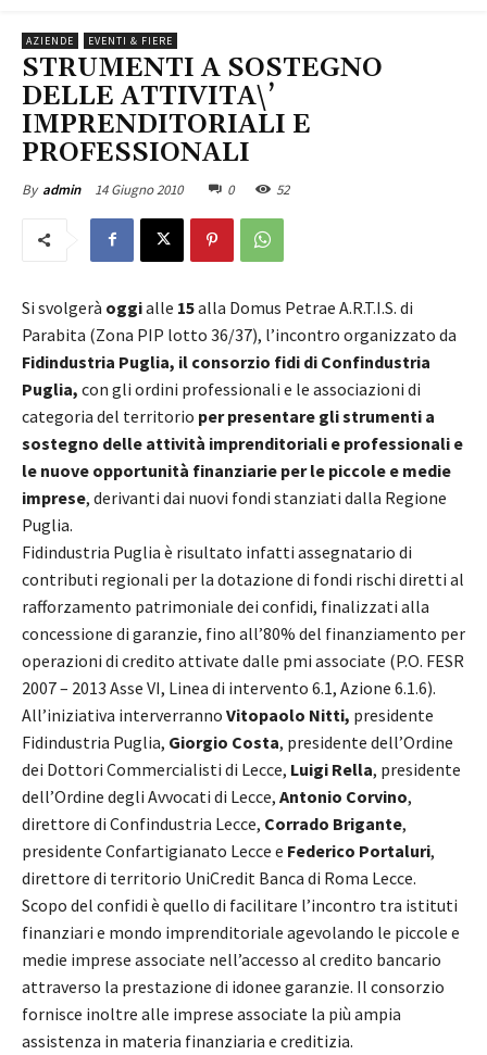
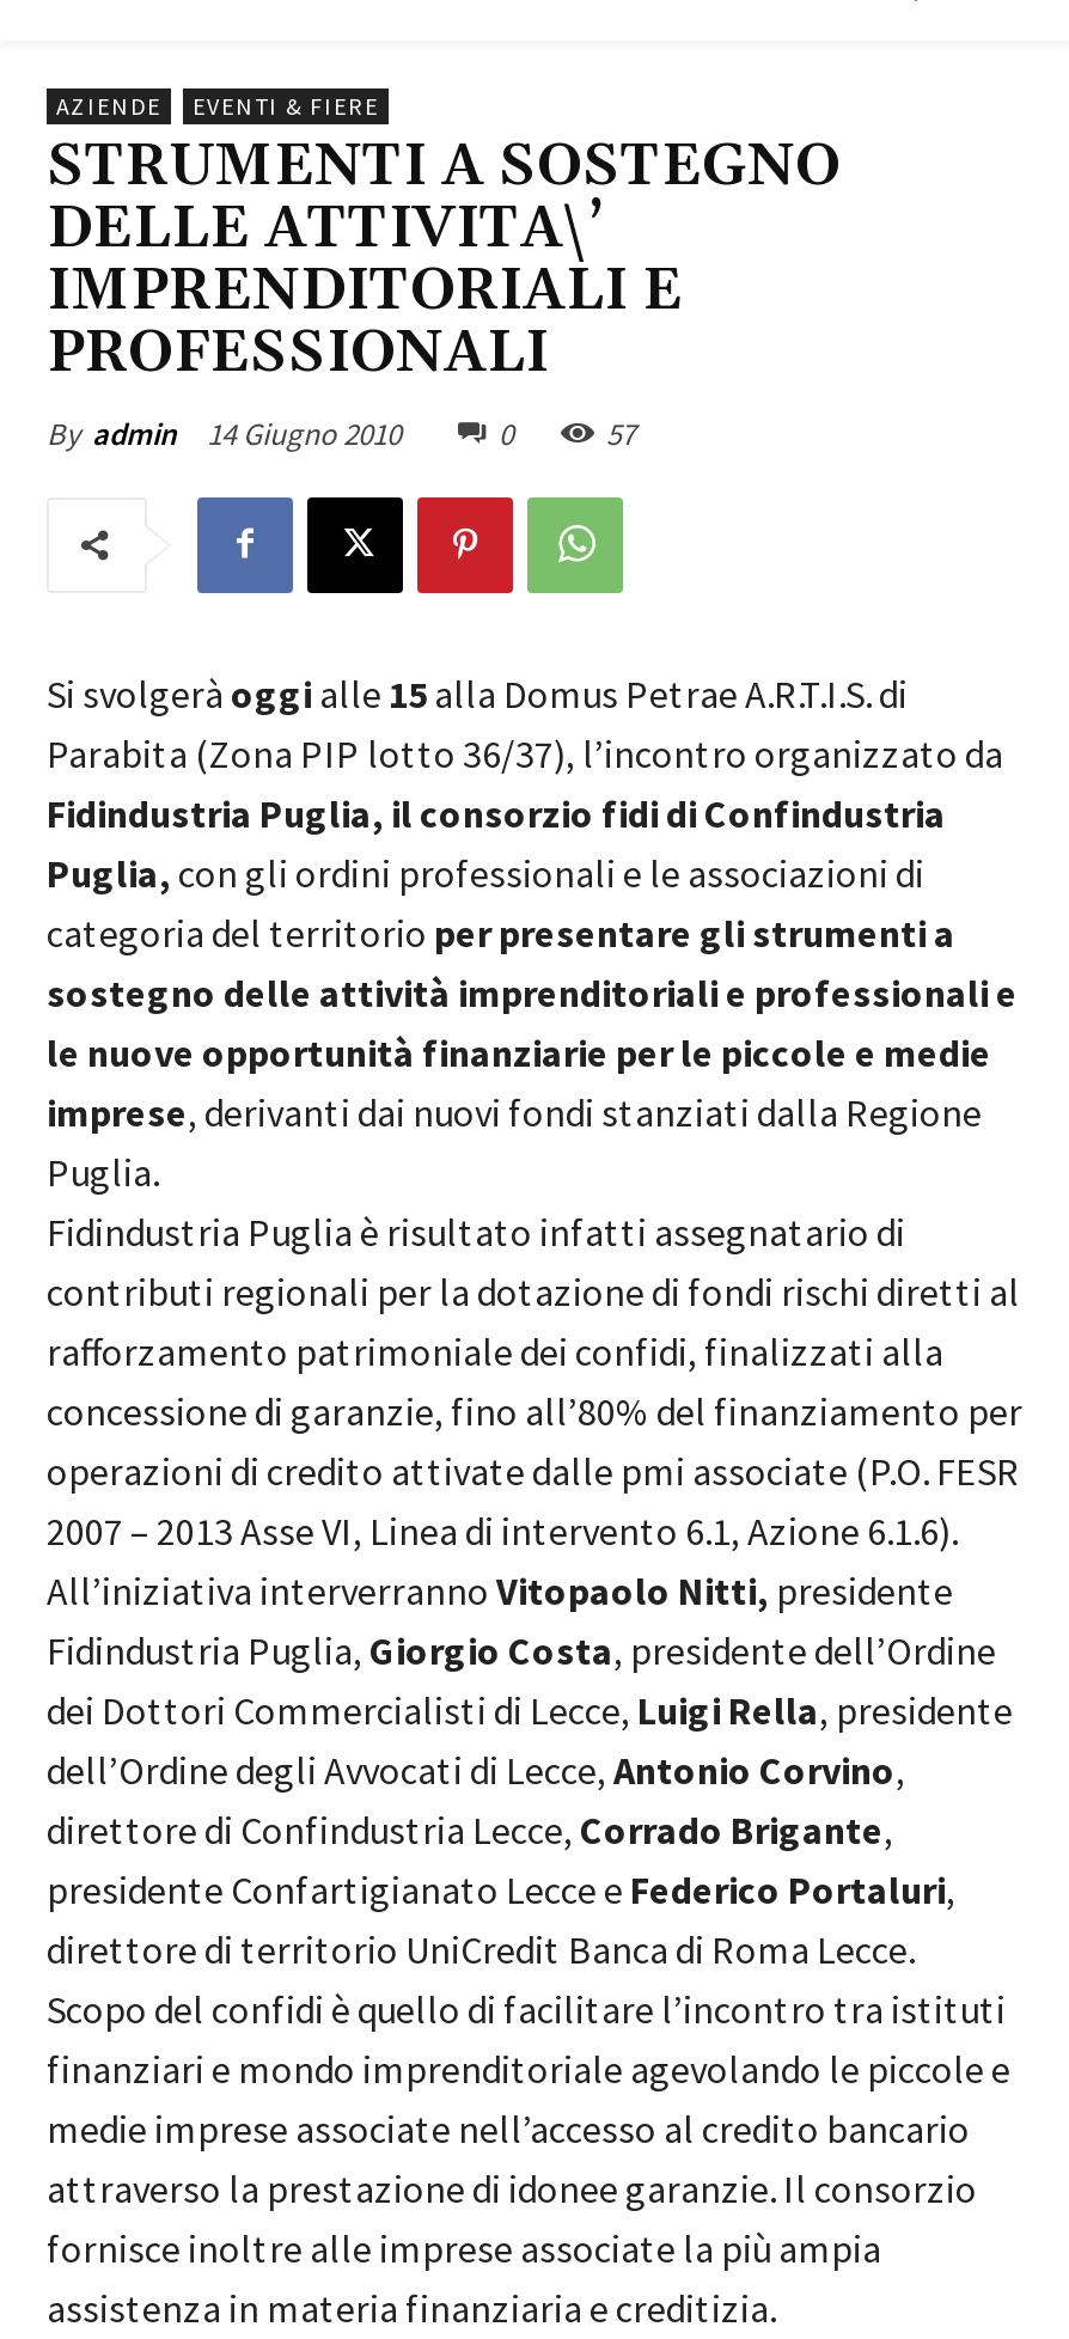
- 52
+ 57
